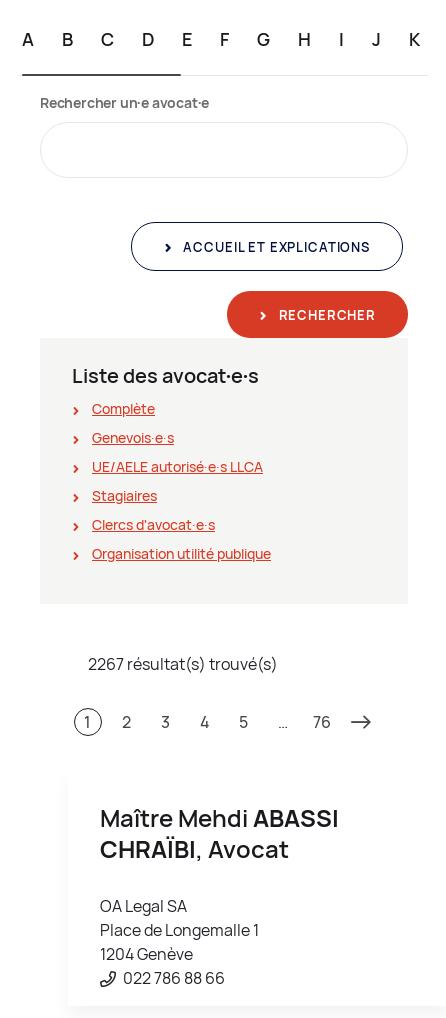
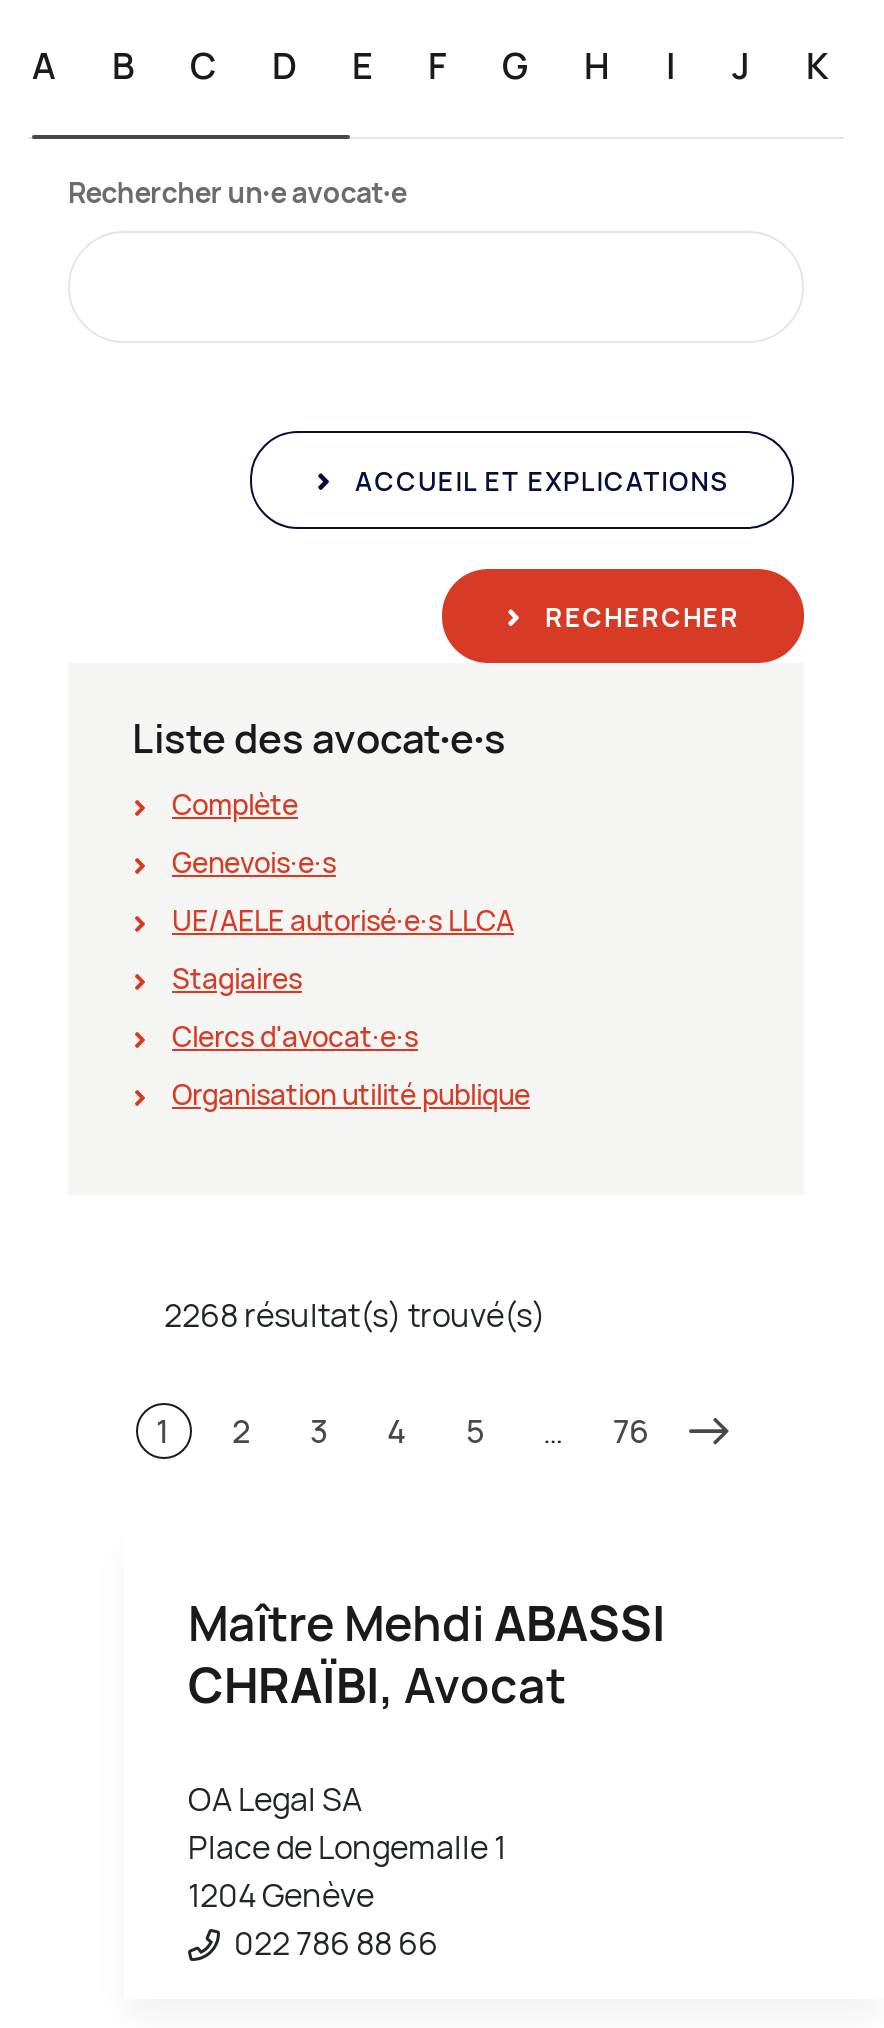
- 2267 résultat(s) trouvé(s)
+ 2268 résultat(s) trouvé(s)
